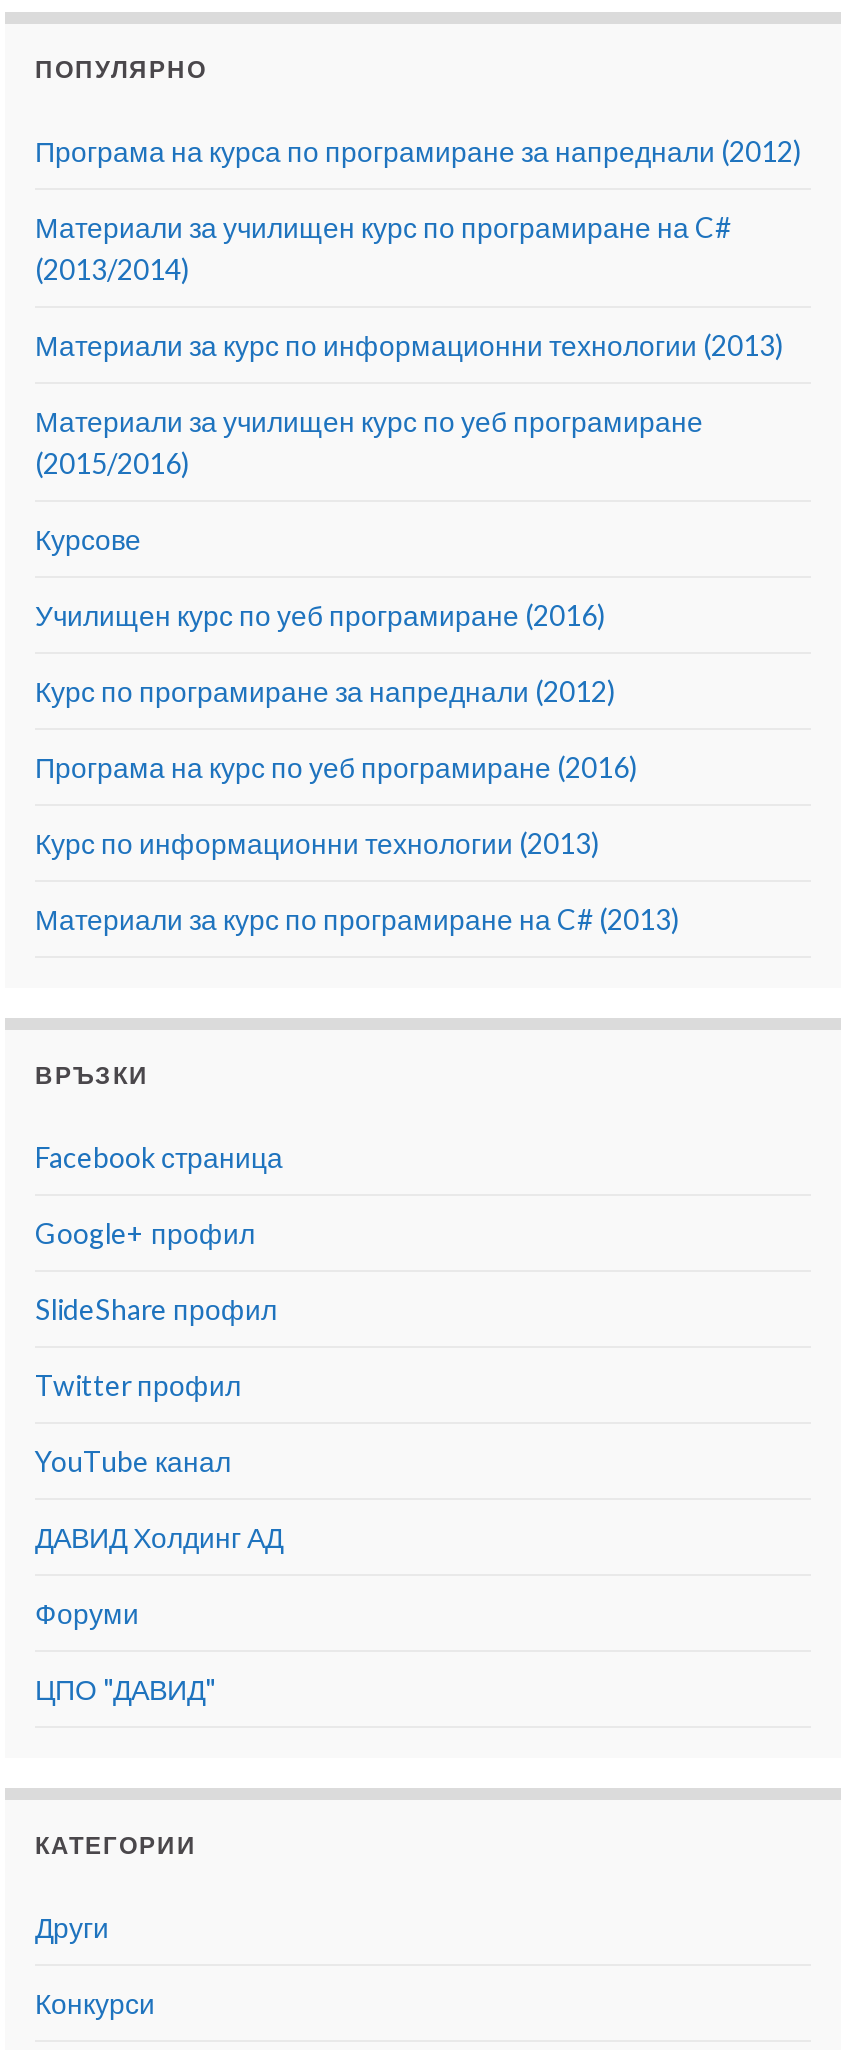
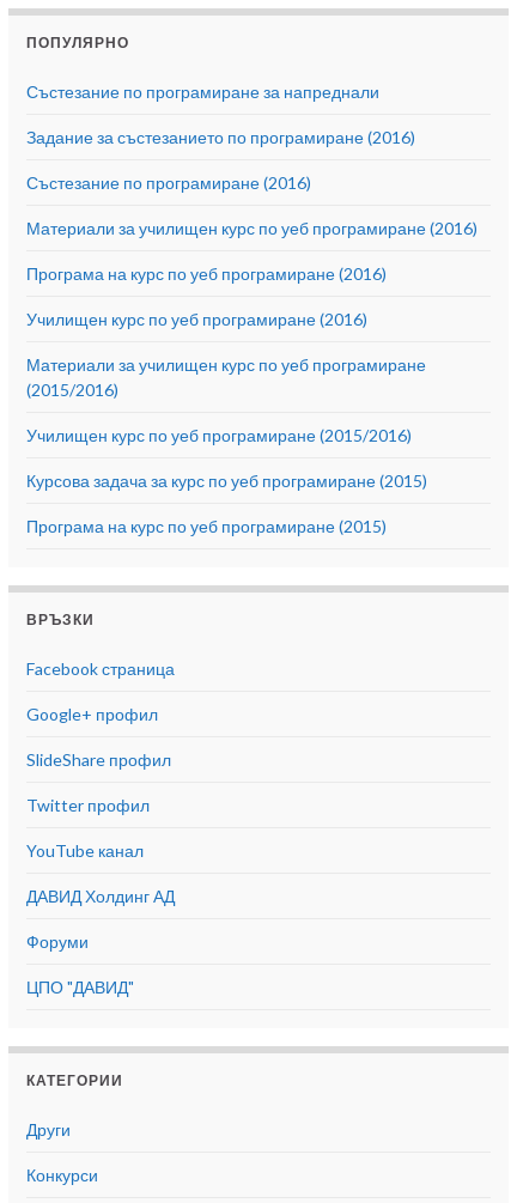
- Програма на курса по програмиране за напреднали (2012)
- Материали за училищен курс по програмиране на C#
- (2013/2014)
- Материали за курс по информационни технологии (2013)
+ Състезание по програмиране за напреднали
+ Задание за състезанието по програмиране (2016)
+ Състезание по програмиране (2016)
+ Материали за училищен курс по уеб програмиране (2016)

moved down: Материали за училищен курс по уеб програмиране | (2015/2016)

- Курсове
- Курс по програмиране за напреднали (2012)
- Курс по информационни технологии (2013)
- Материали за курс по програмиране на C# (2013)
+ Училищен курс по уеб програмиране (2015/2016)
+ Курсова задача за курс по уеб програмиране (2015)
+ Програма на курс по уеб програмиране (2015)

moved up: Програма на курс по уеб програмиране (2016) | Училищен курс по уеб програмиране (2016)
